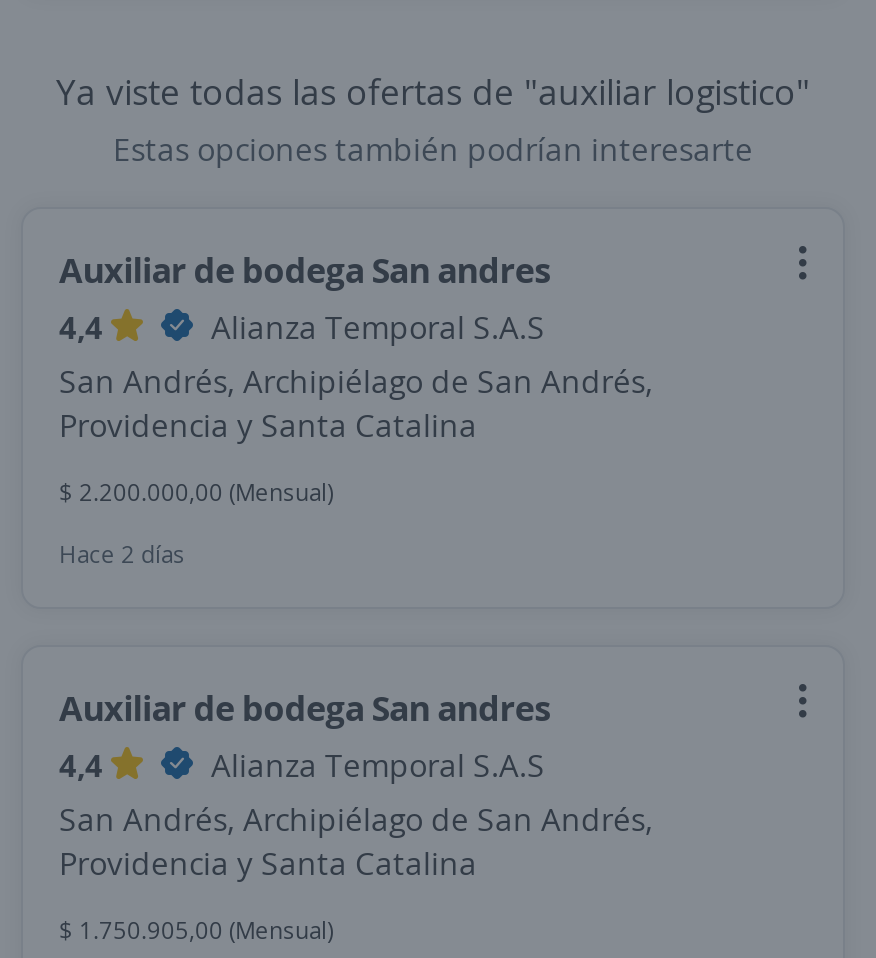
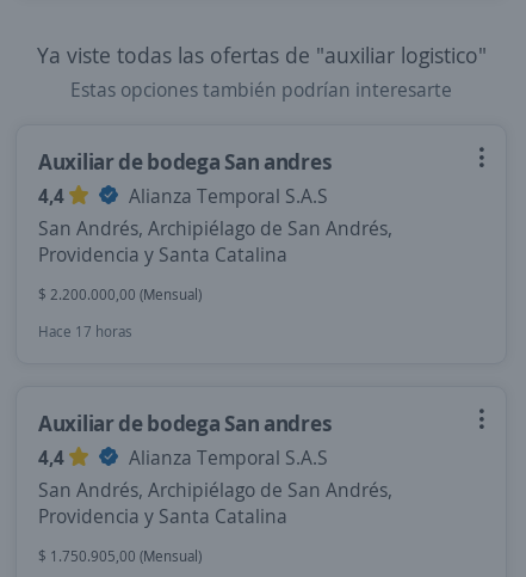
- Hace 2 días
+ Hace 17 horas
